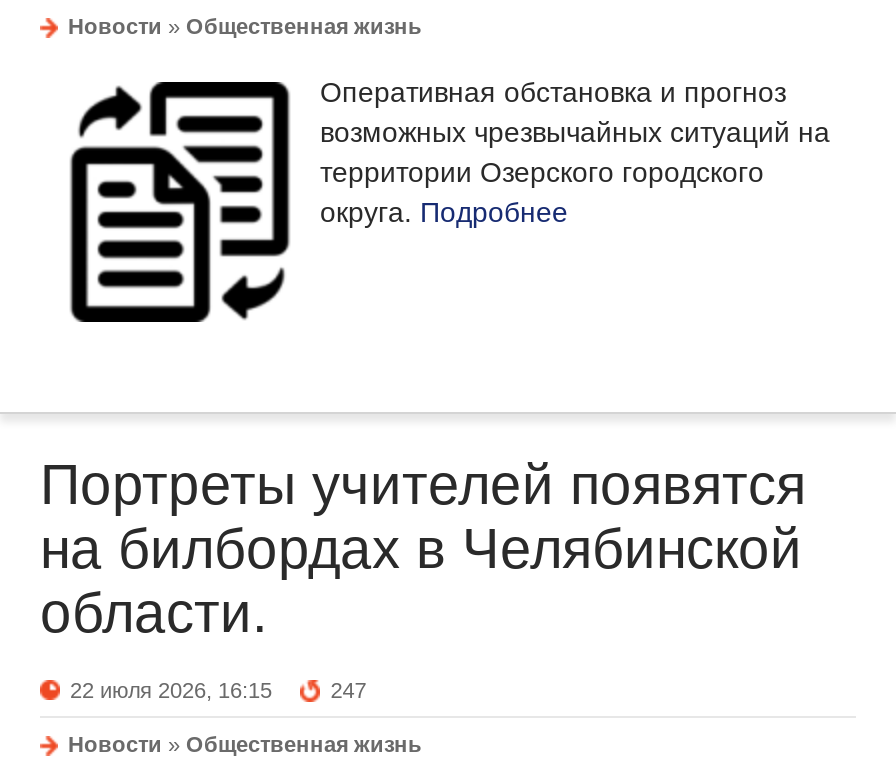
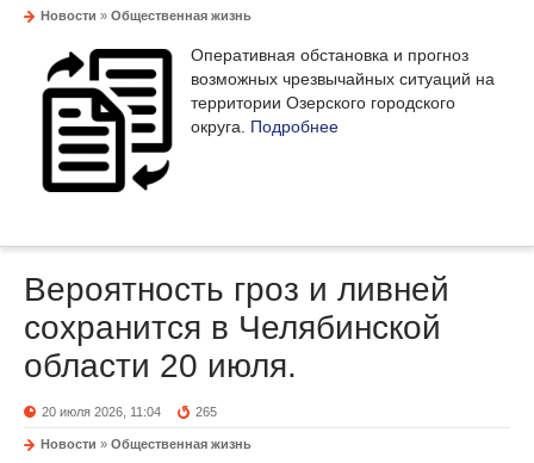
- Портреты учителей появятся
- на билбордах в Челябинской
- области.
+ Вероятность гроз и ливней
+ сохранится в Челябинской
+ области 20 июля.

- 22 июля 2026, 16:15
- 247
+ 20 июля 2026, 11:04
+ 265
